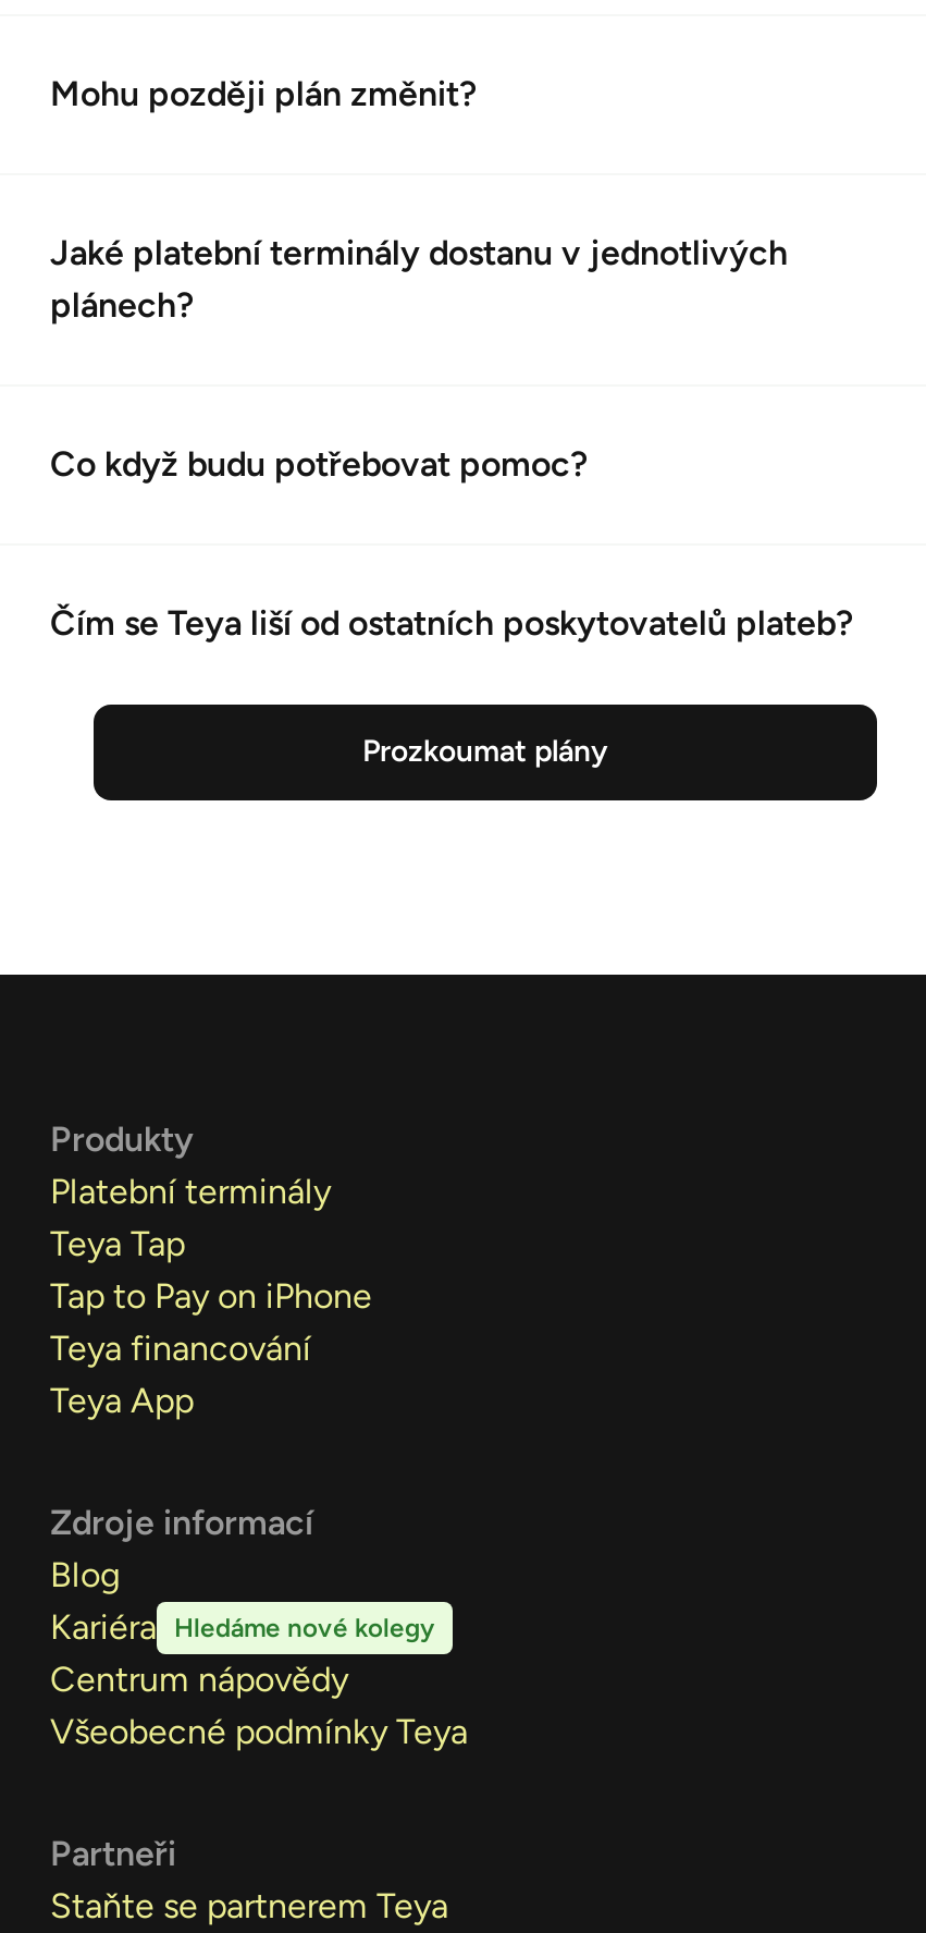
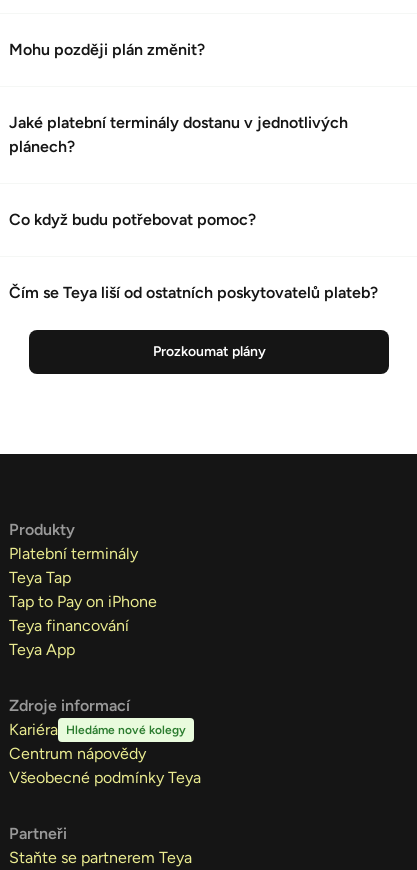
- Blog
